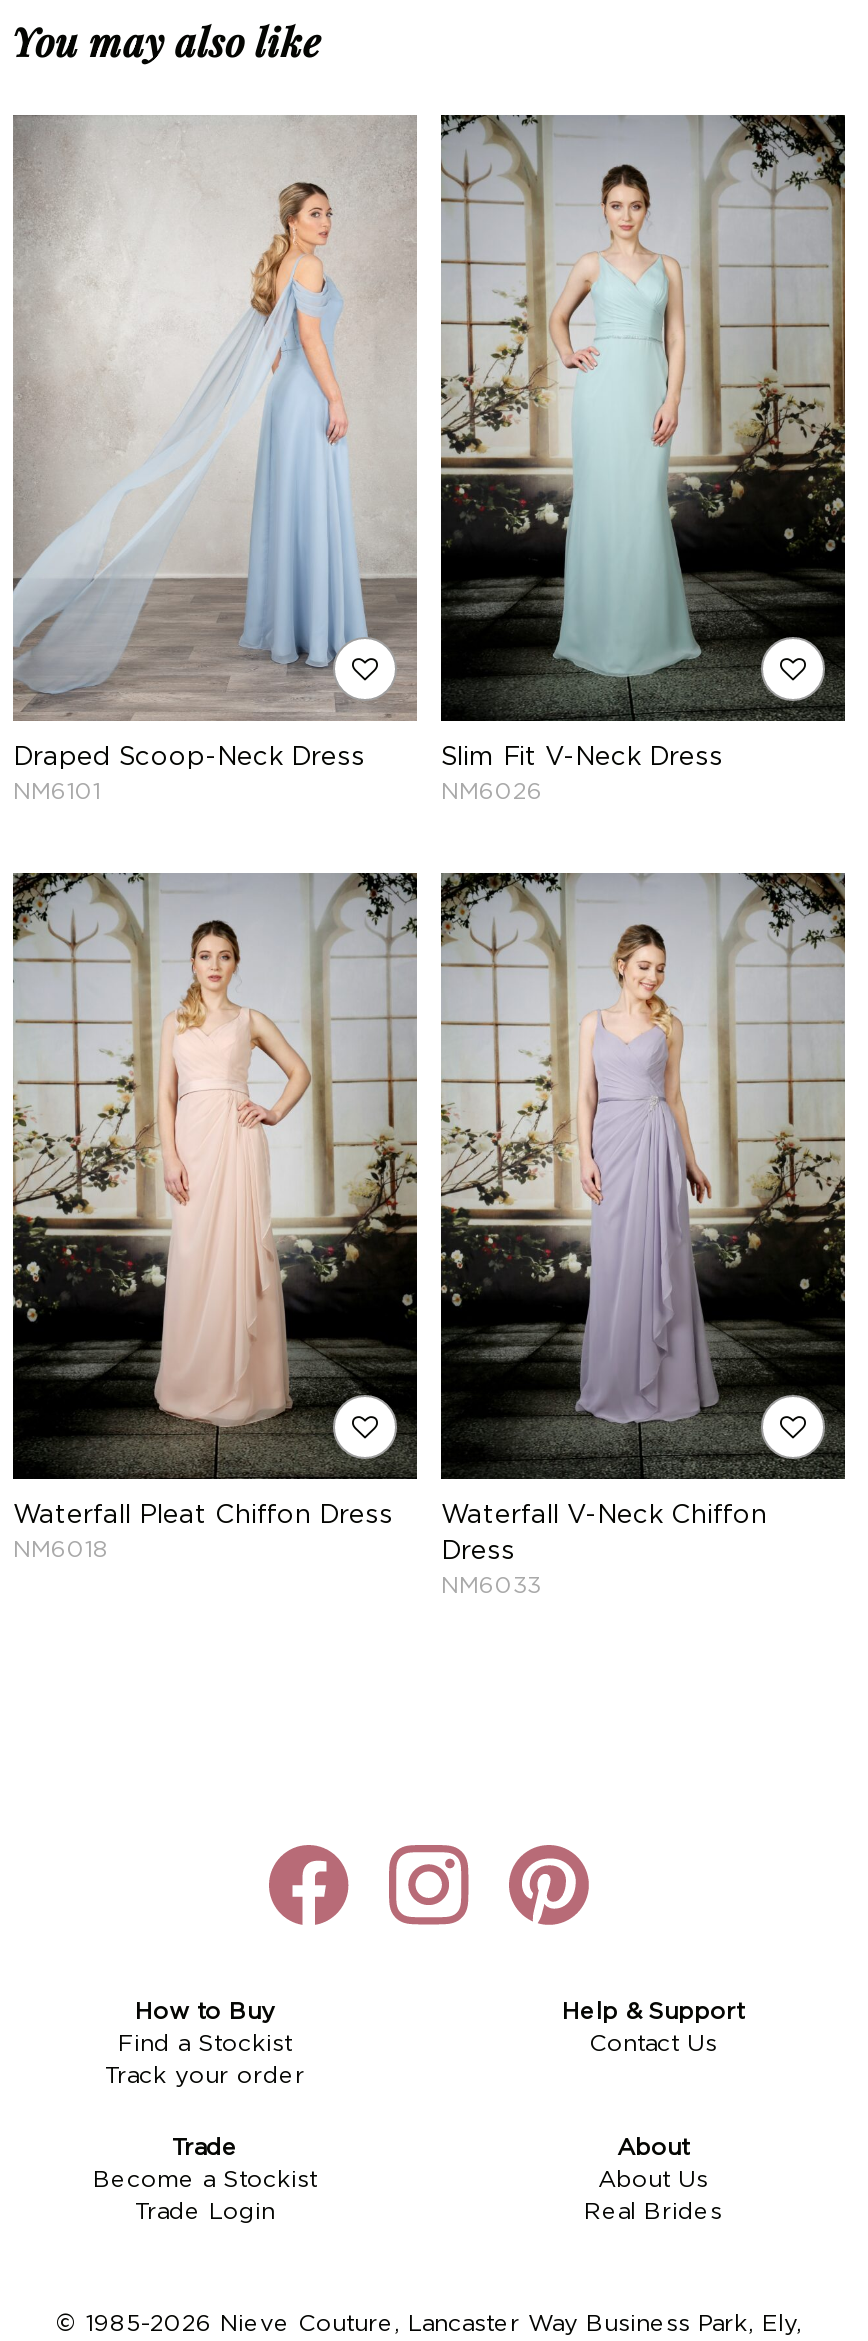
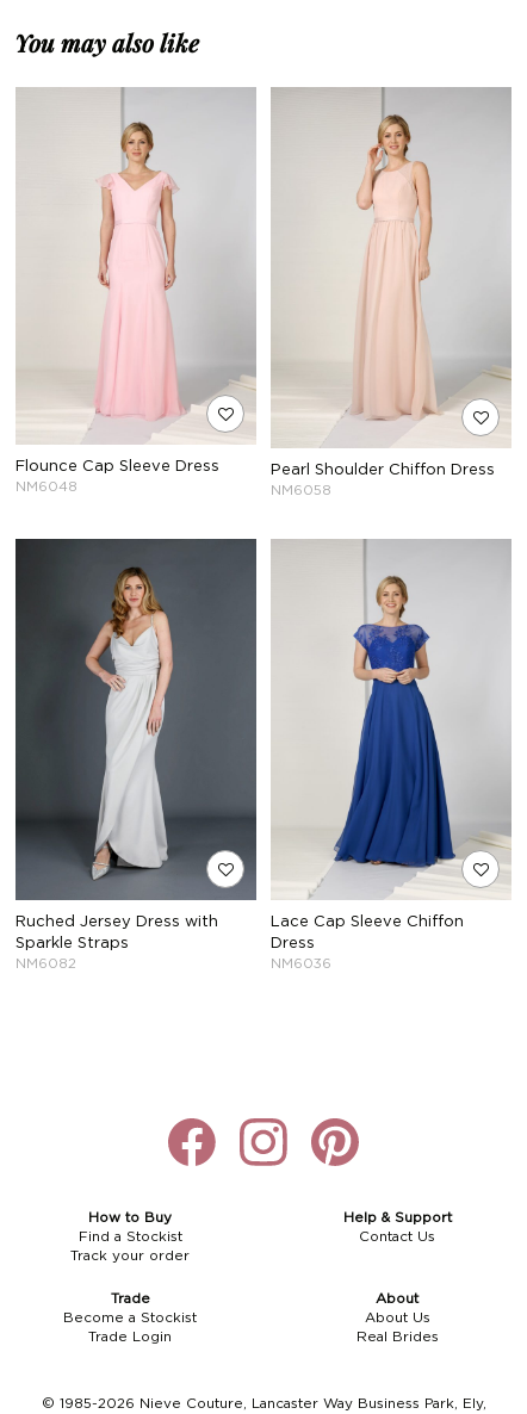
- [image]
- Draped Scoop-Neck Dress
- NM6101
+ [image]
+ Flounce Cap Sleeve Dress
+ NM6048

- [image]
- Slim Fit V-Neck Dress
- NM6026
+ [image]
+ Pearl Shoulder Chiffon Dress
+ NM6058

- [image]
- Waterfall Pleat Chiffon Dress
- NM6018
+ [image]
+ Ruched Jersey Dress with
+ Sparkle Straps
+ NM6082

- [image]
- Waterfall V-Neck Chiffon
+ [image]
+ Lace Cap Sleeve Chiffon

- NM6033
+ NM6036
